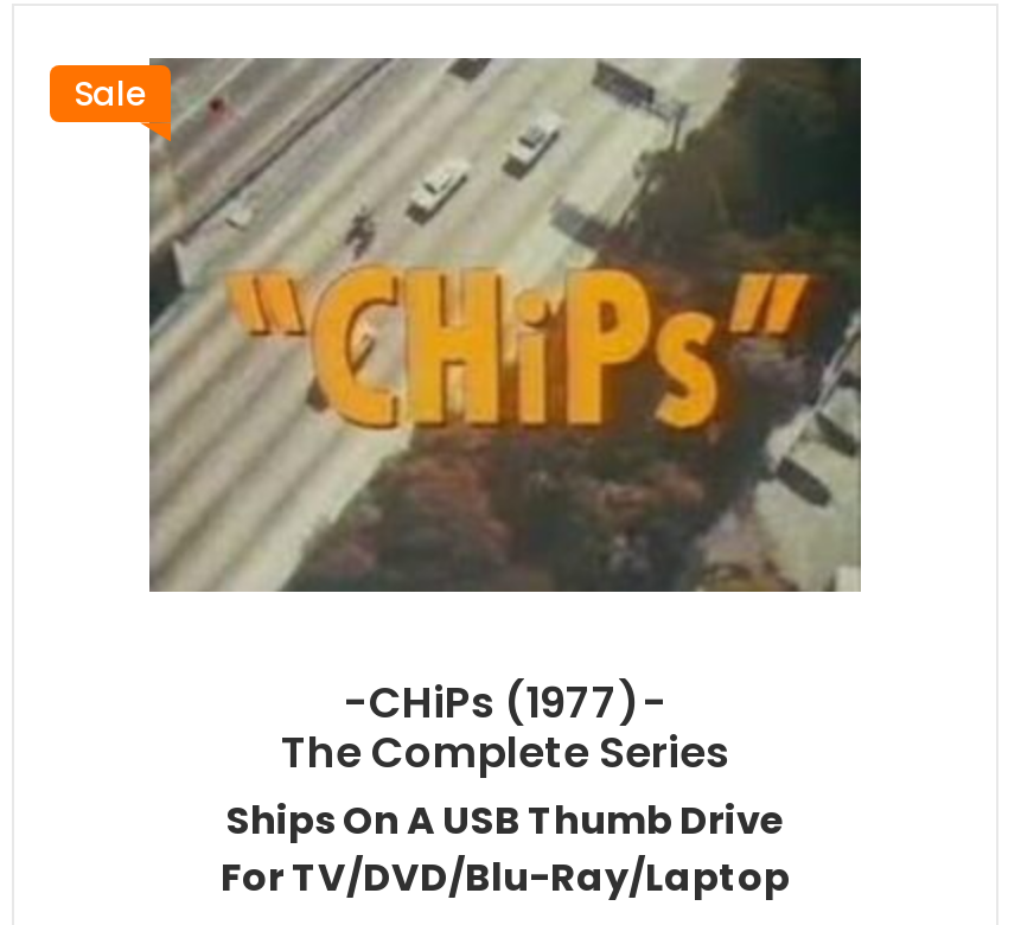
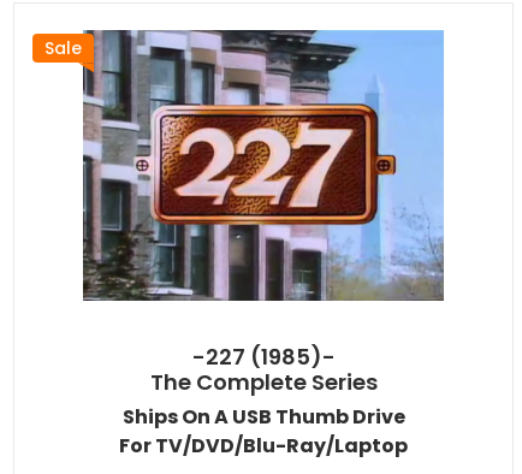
- [image]
- -CHiPs (1977)-
+ [image]
+ -227 (1985)-
